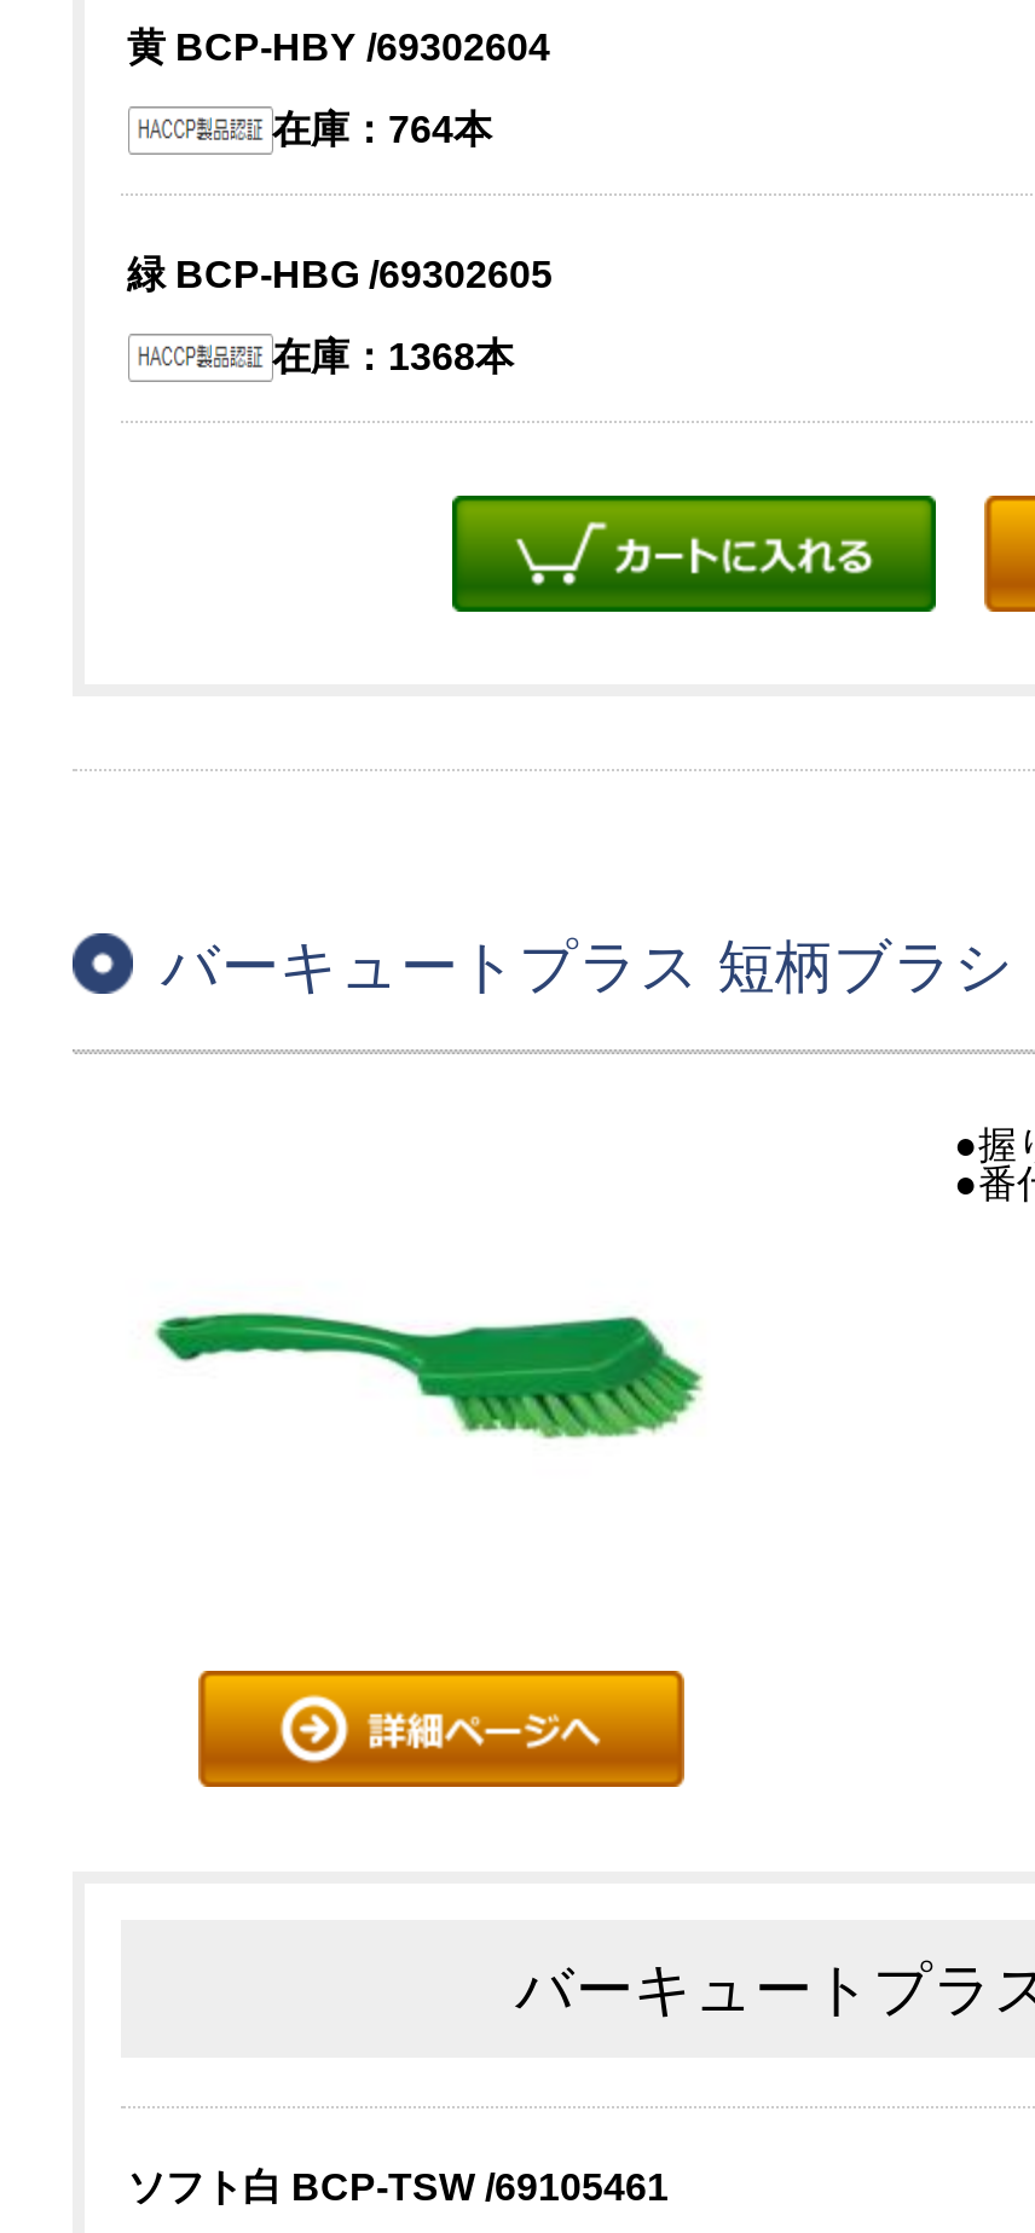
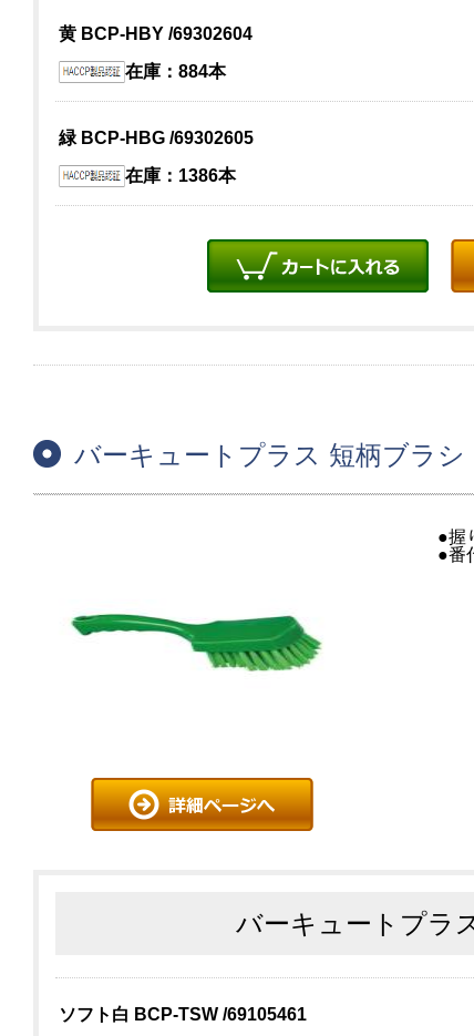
- 在庫：764本
+ 在庫：884本

- 在庫：1368本
+ 在庫：1386本
